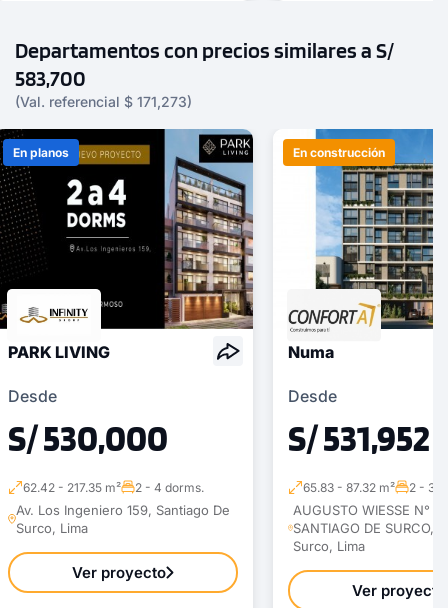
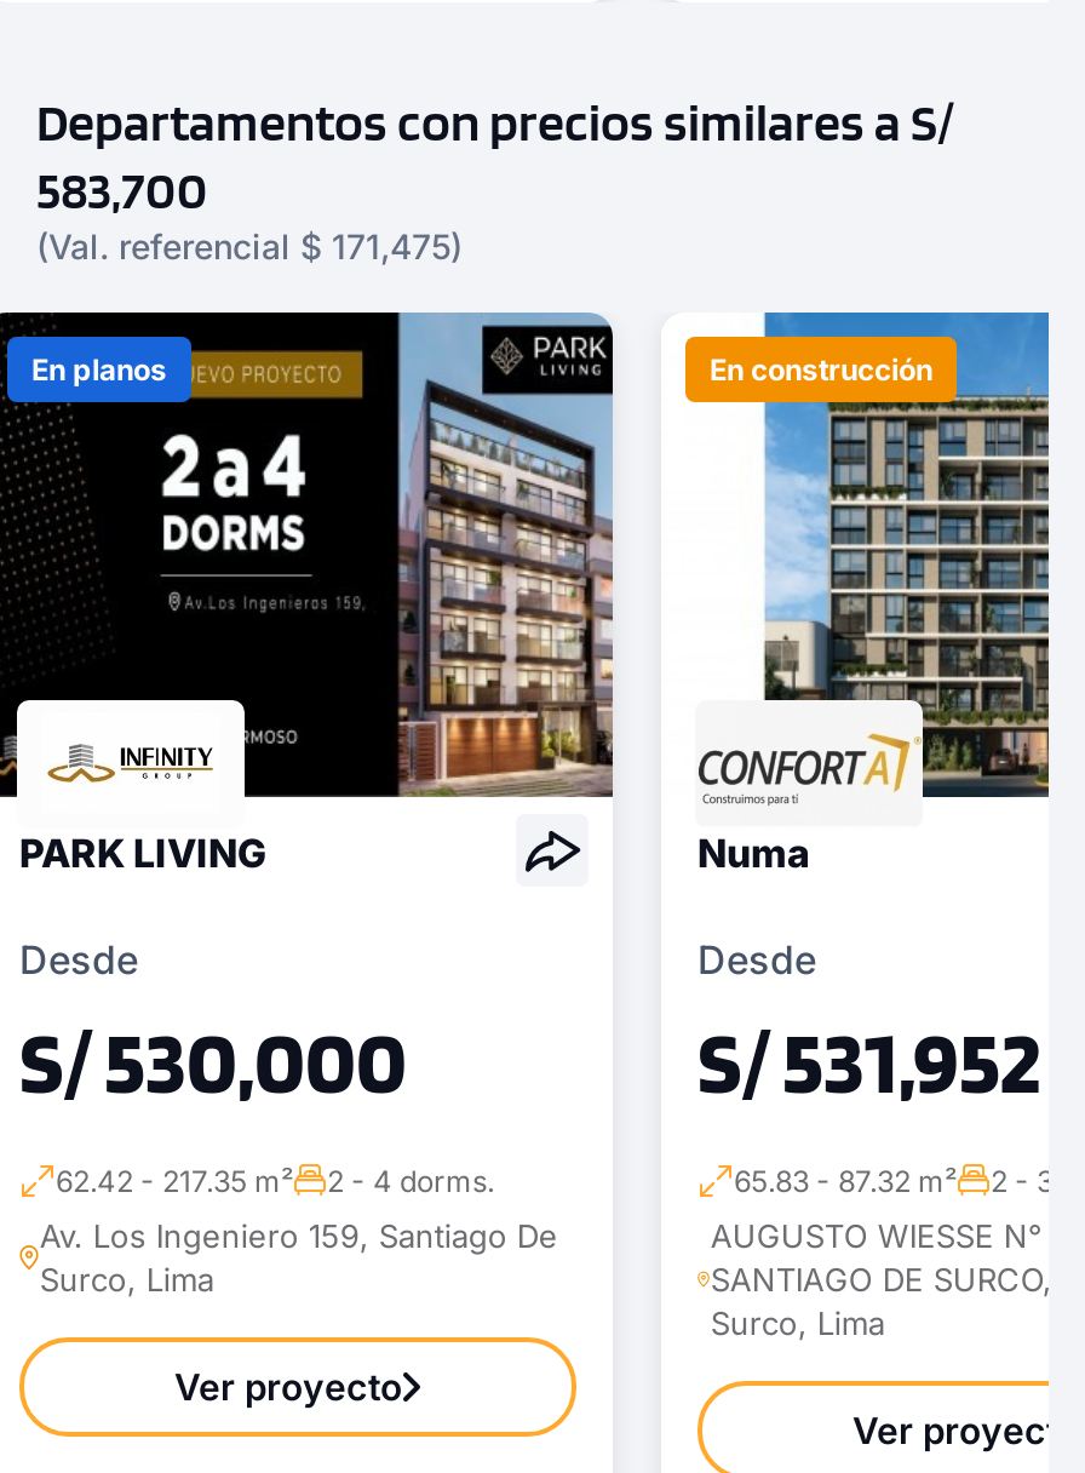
- (Val. referencial $ 171,273)
+ (Val. referencial $ 171,475)
